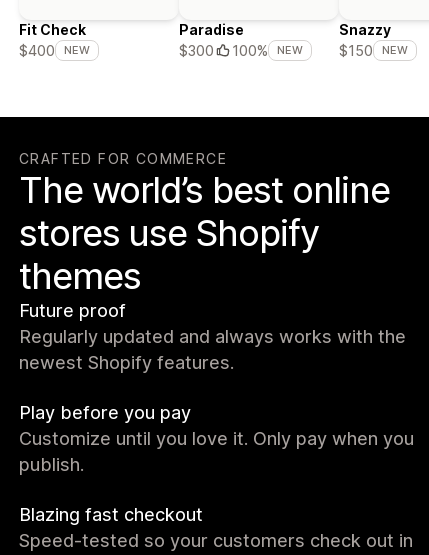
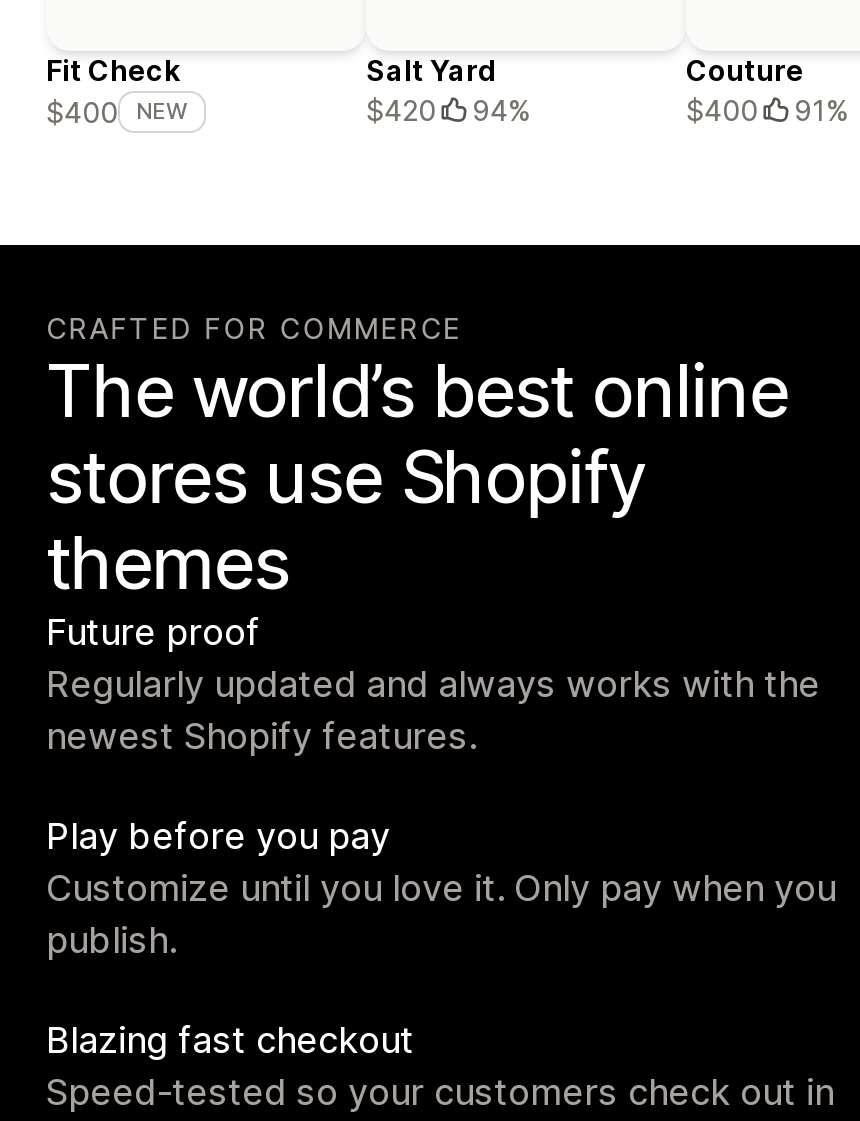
- Paradise
- $300
- 100%
- NEW
+ Salt Yard
+ $420
+ 94%

- Snazzy
- $150
- NEW
+ Couture
+ $400
+ 91%
